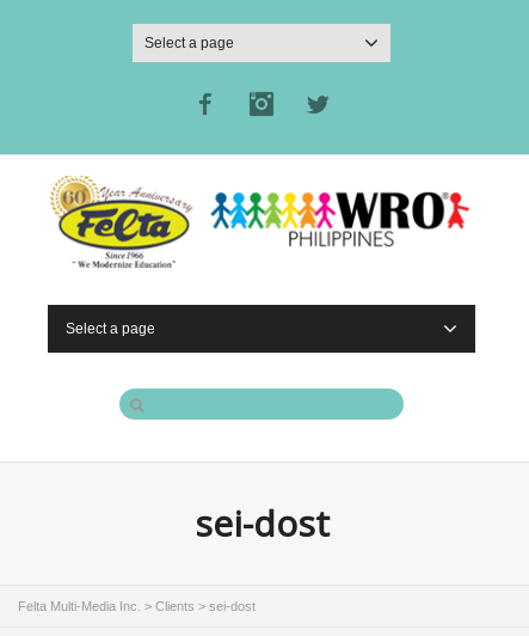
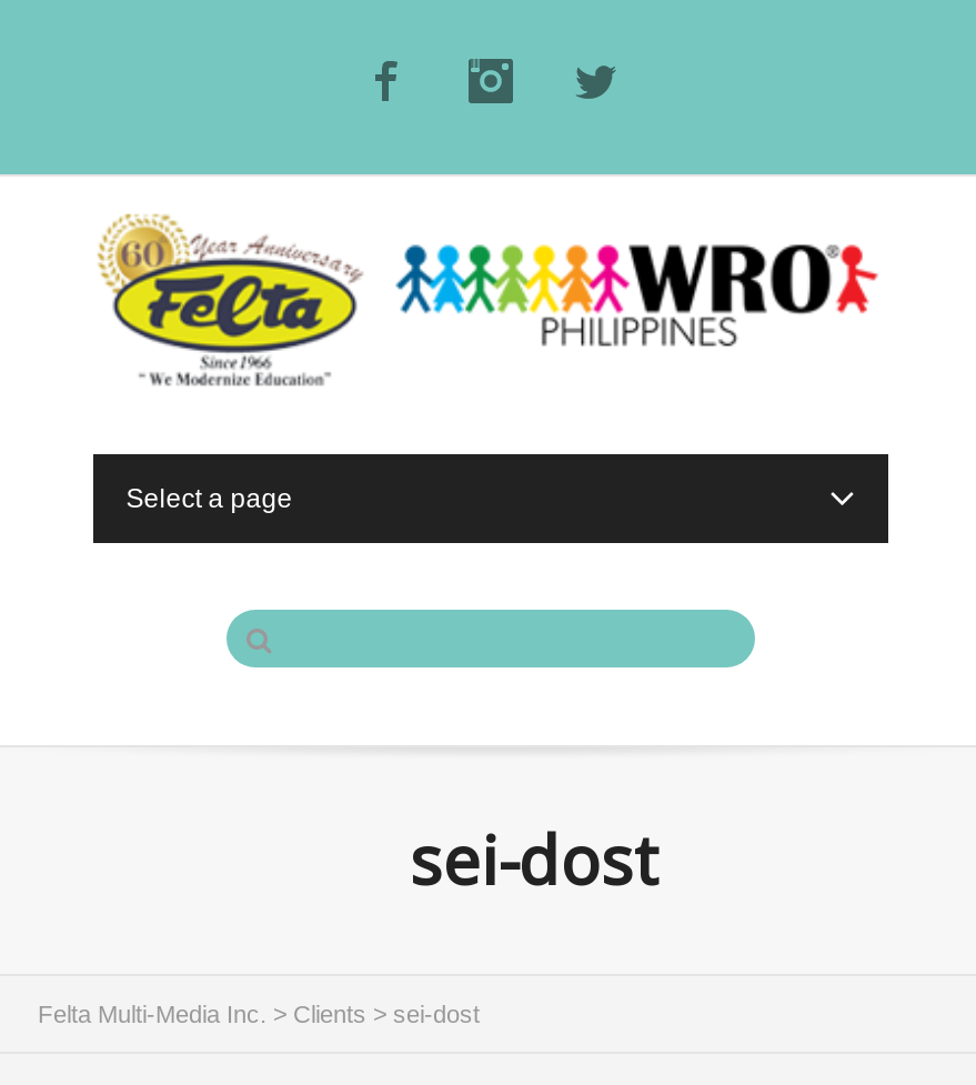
- Select a page
